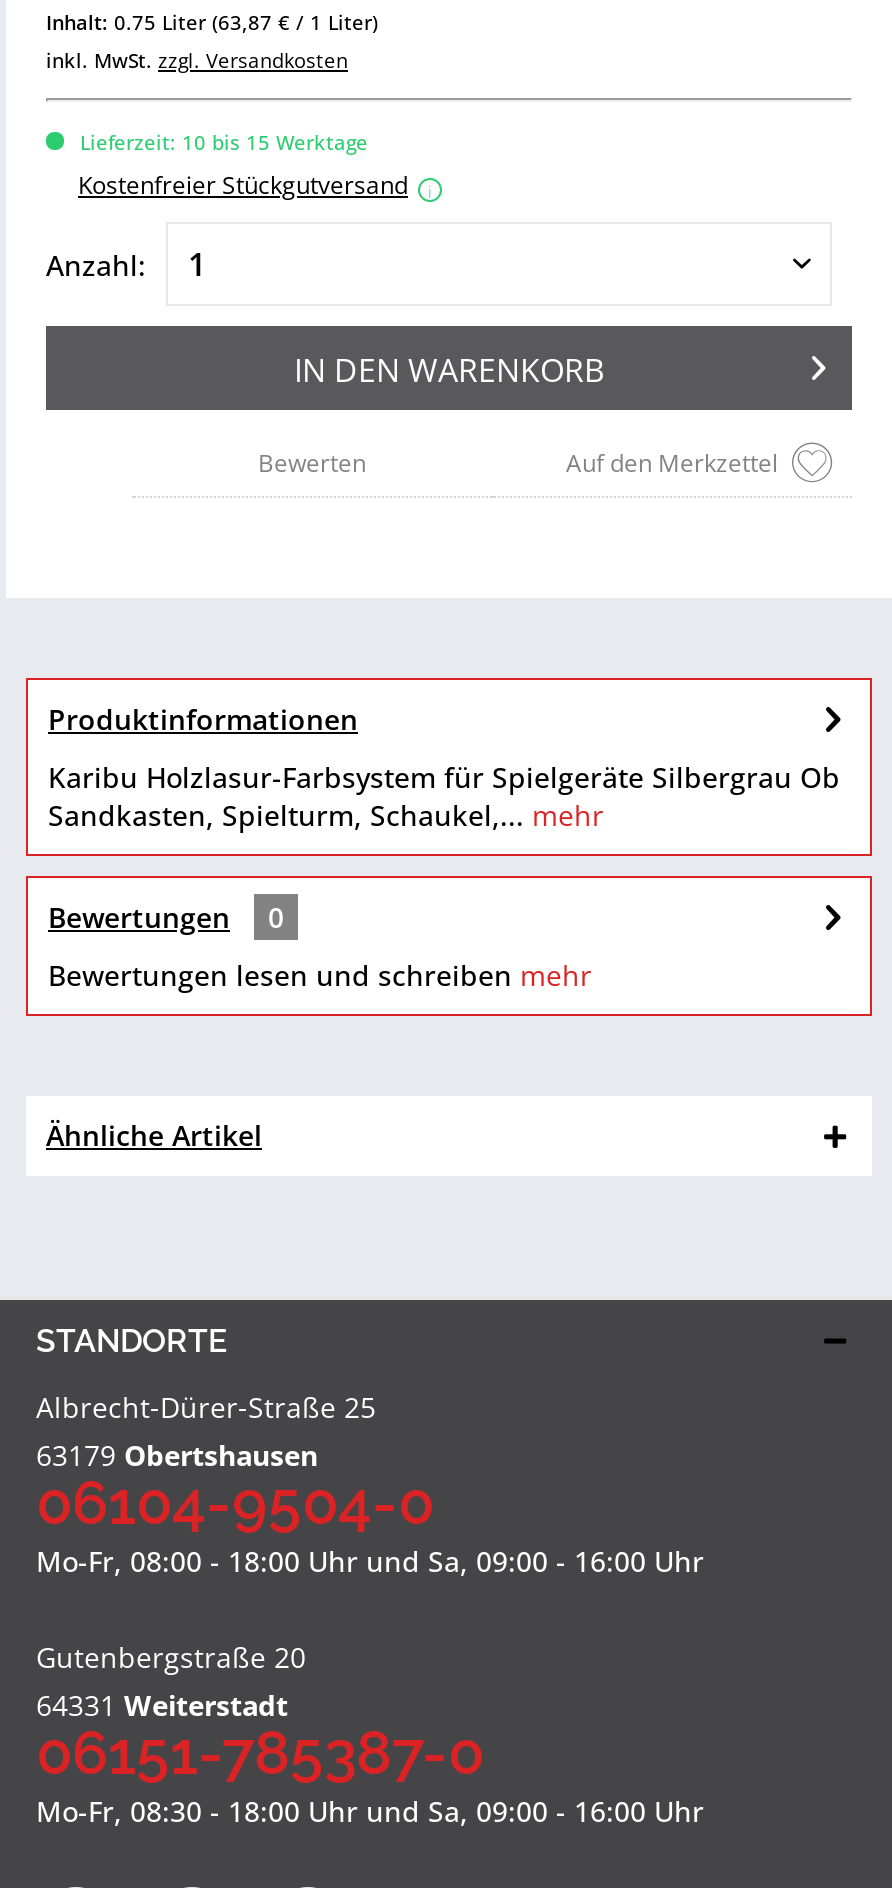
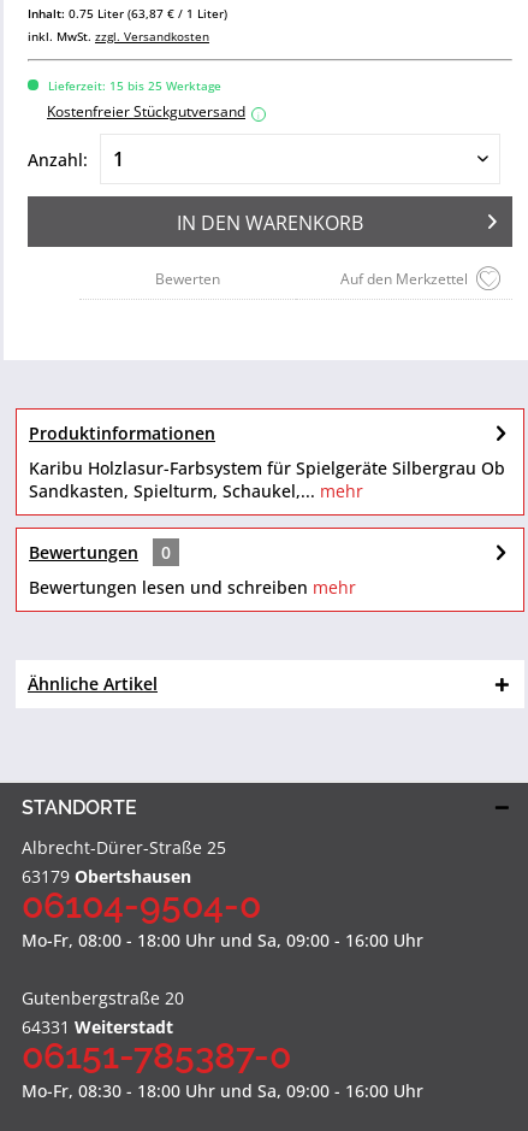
- Lieferzeit: 10 bis 15 Werktage
+ Lieferzeit: 15 bis 25 Werktage
